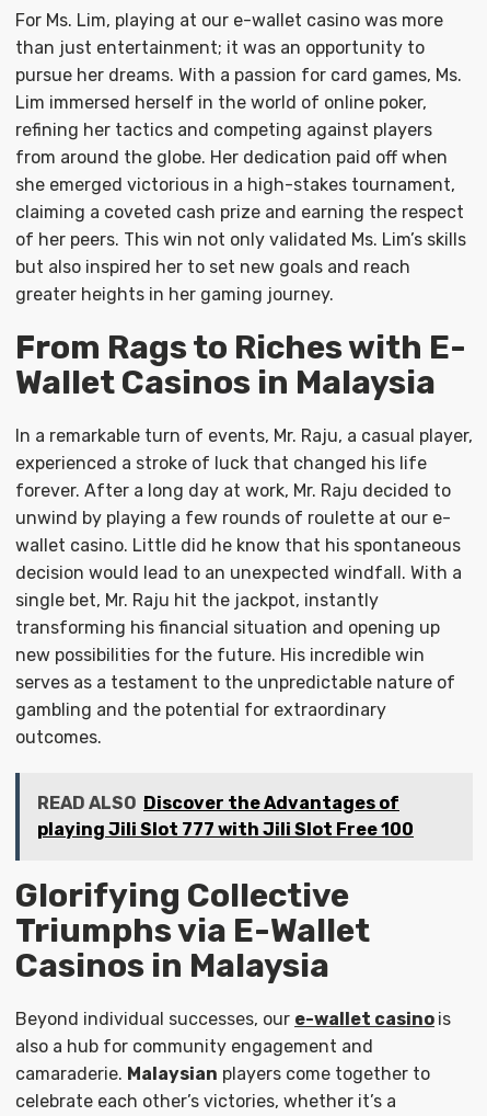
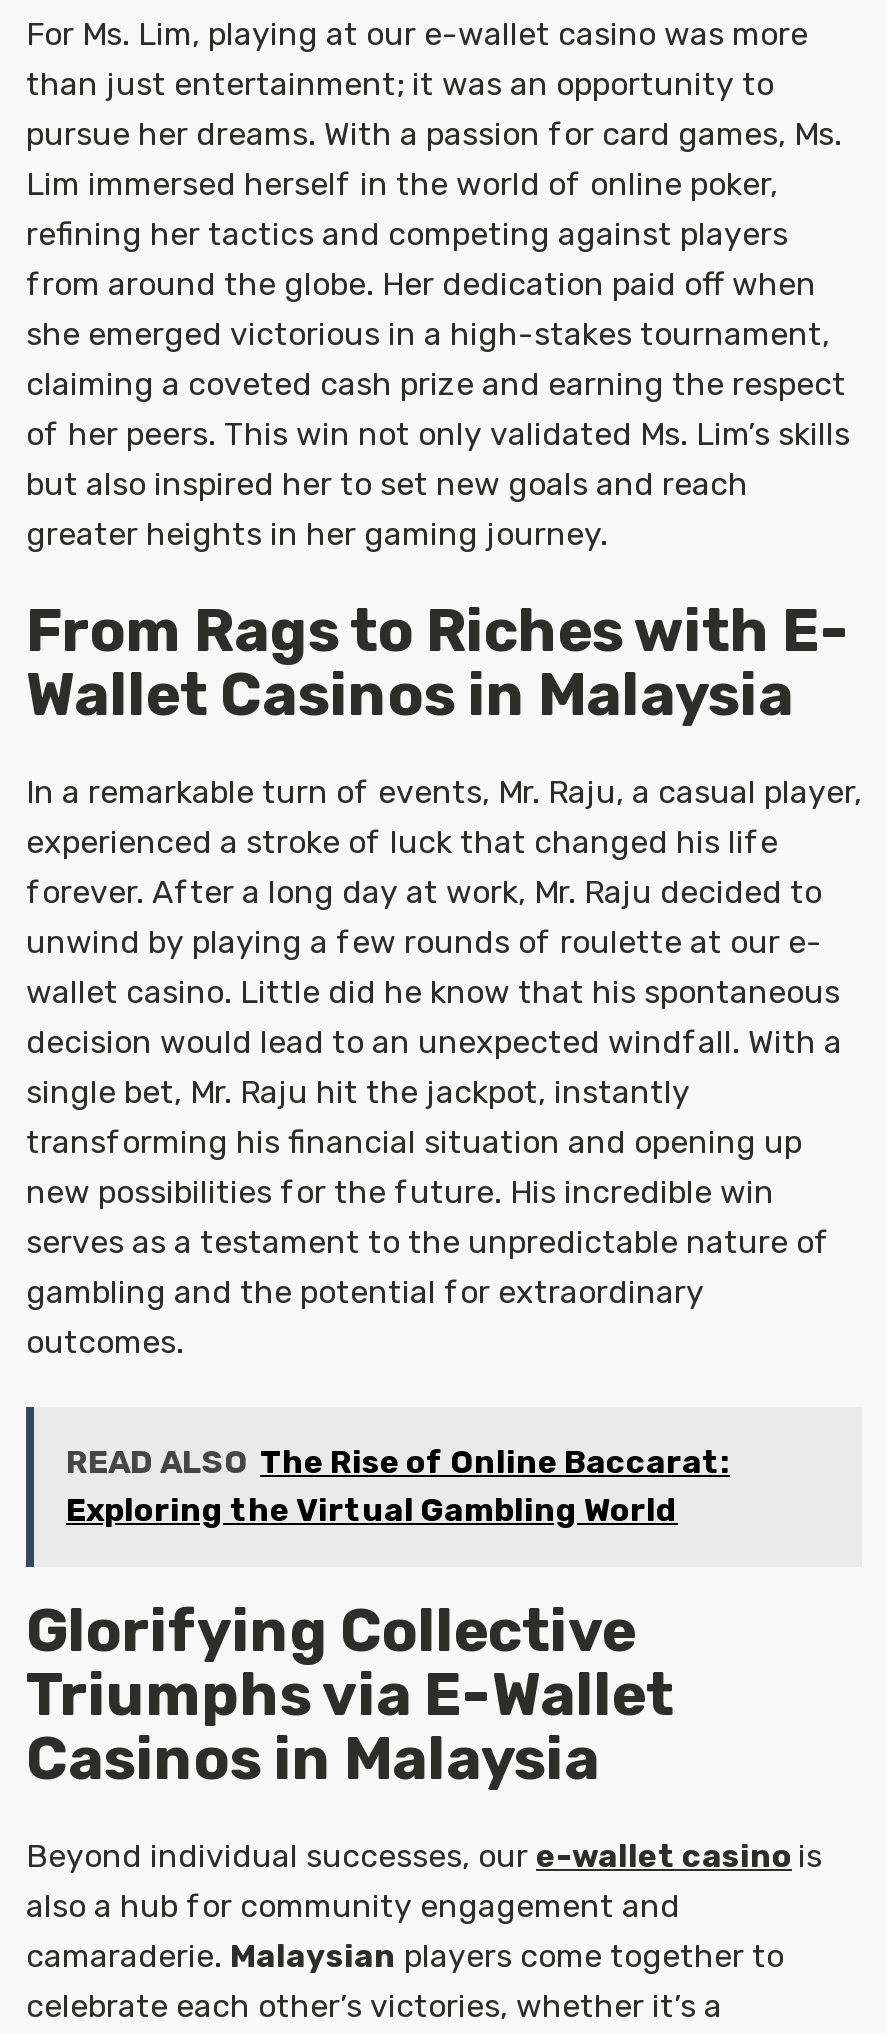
- READ ALSO Discover the Advantages of
- playing Jili Slot 777 with Jili Slot Free 100
+ READ ALSO The Rise of Online Baccarat:
+ Exploring the Virtual Gambling World
